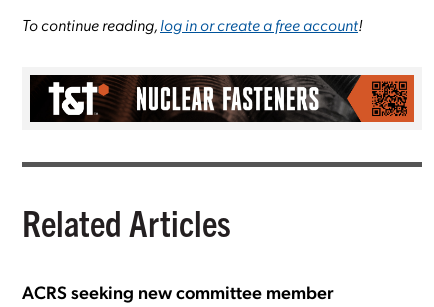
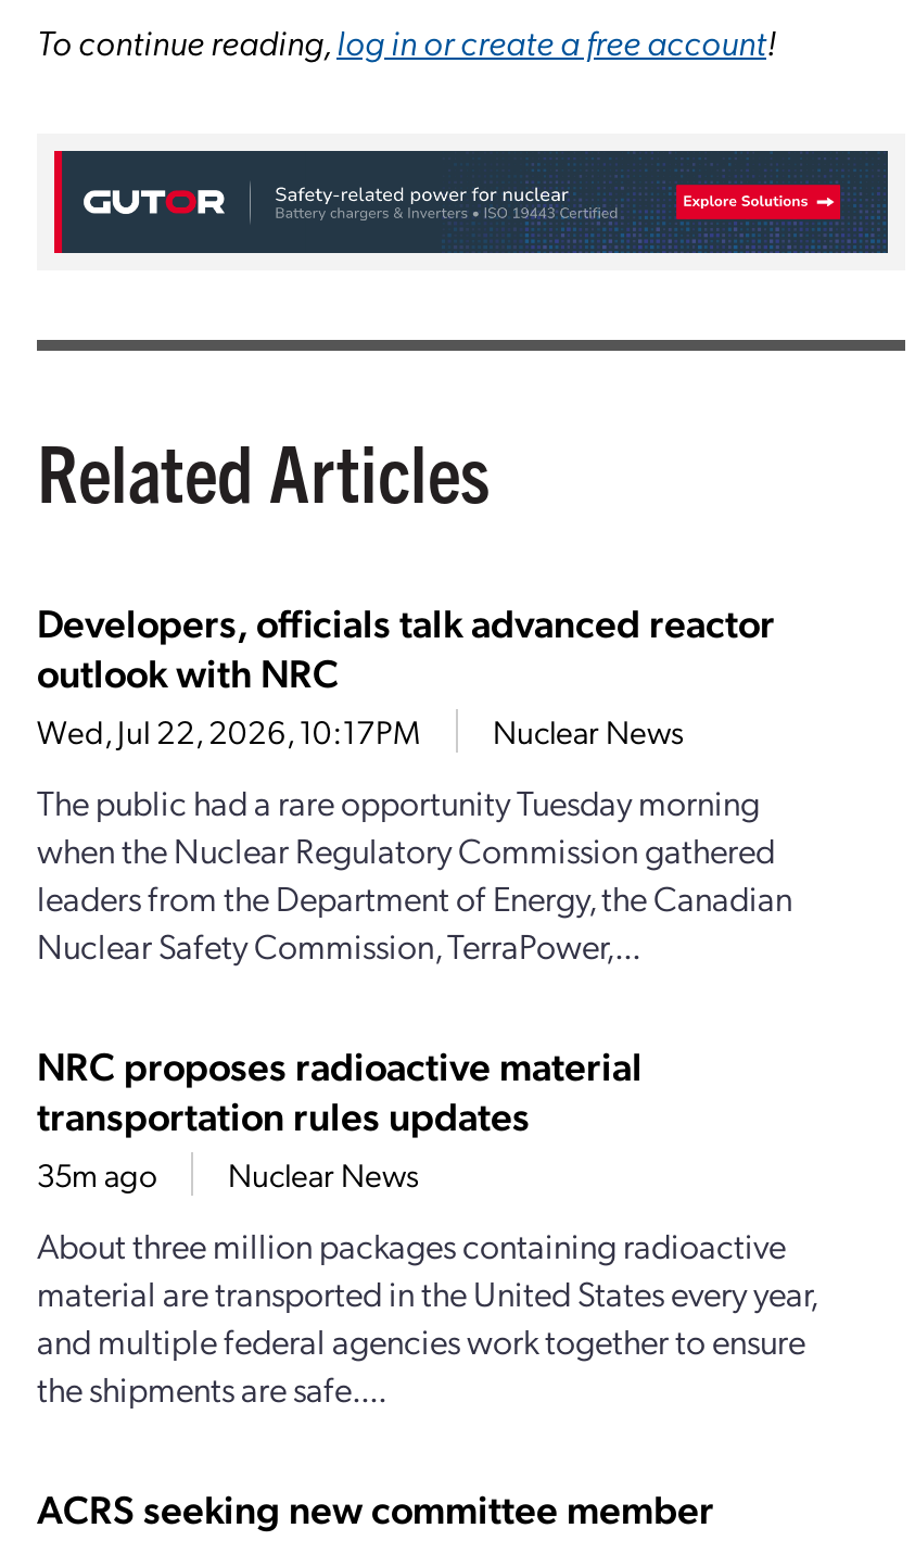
- [image]
+ [image]

+ Developers, officials talk advanced reactor
+ outlook with NRC
+ Wed, Jul 22, 2026, 10:17PM
+ Nuclear News
+ The public had a rare opportunity Tuesday morning
+ when the Nuclear Regulatory Commission gathered
+ leaders from the Department of Energy, the Canadian
+ Nuclear Safety Commission, TerraPower,...
+ NRC proposes radioactive material
+ transportation rules updates
+ 35m ago
+ Nuclear News
+ About three million packages containing radioactive
+ material are transported in the United States every year,
+ and multiple federal agencies work together to ensure
+ the shipments are safe....
